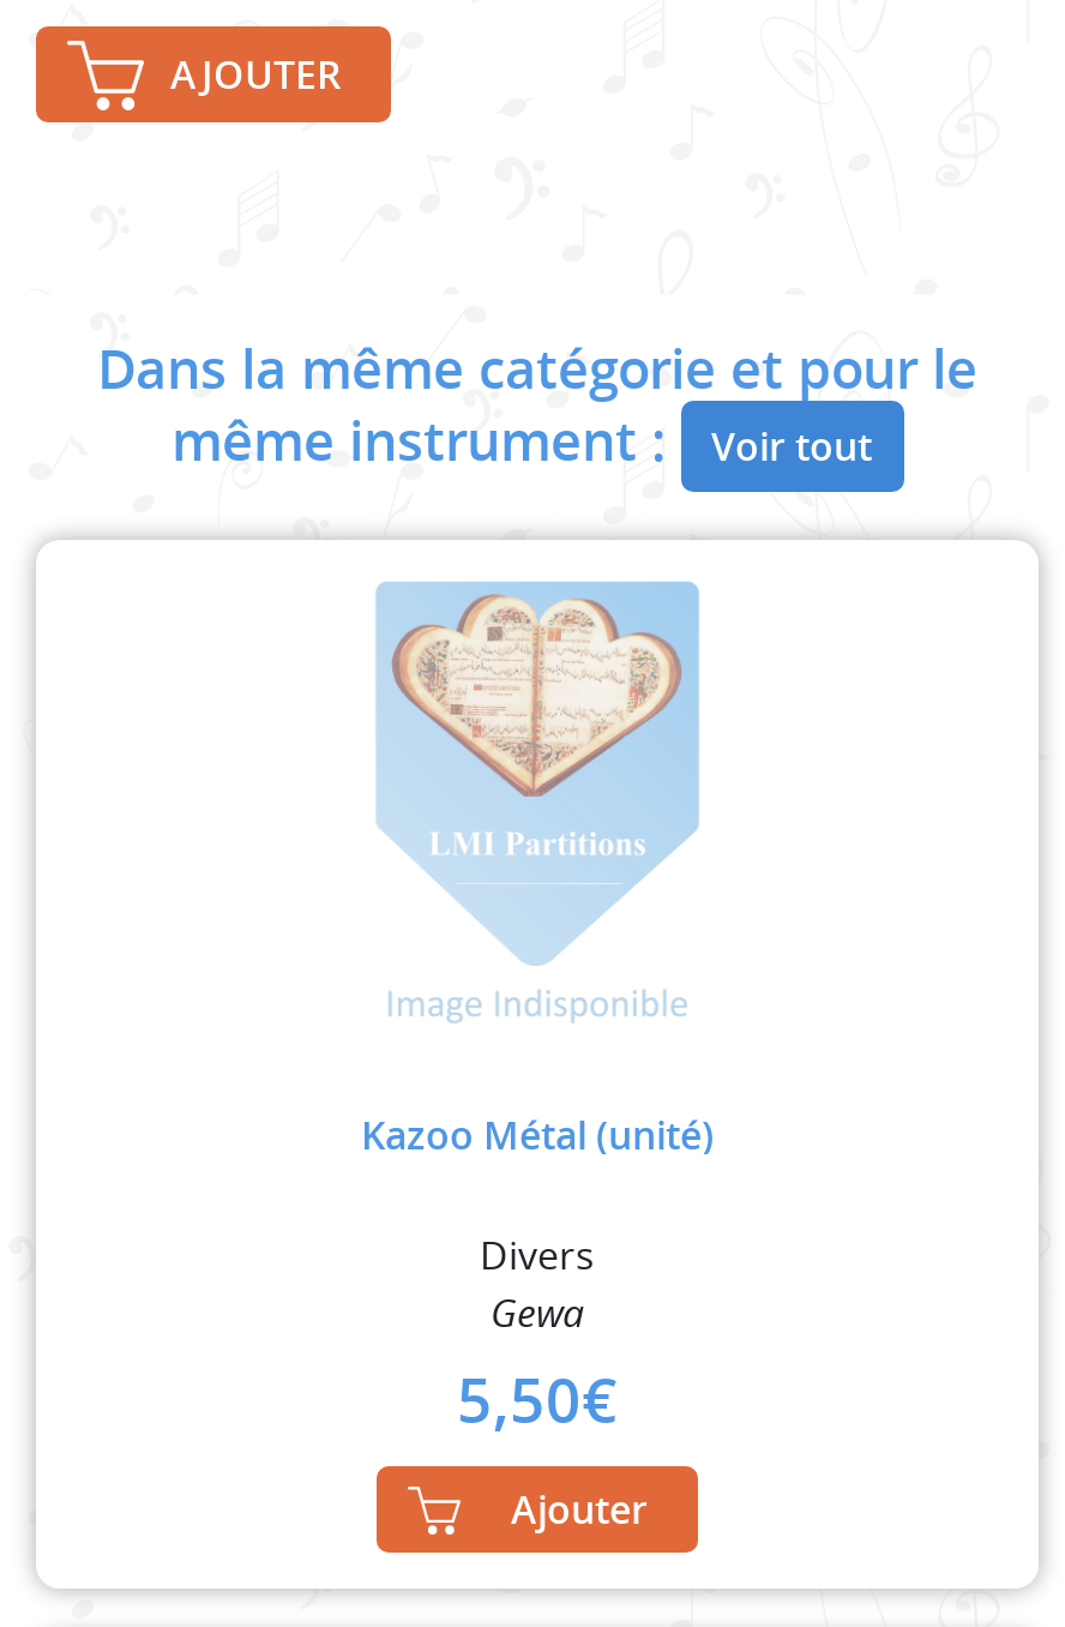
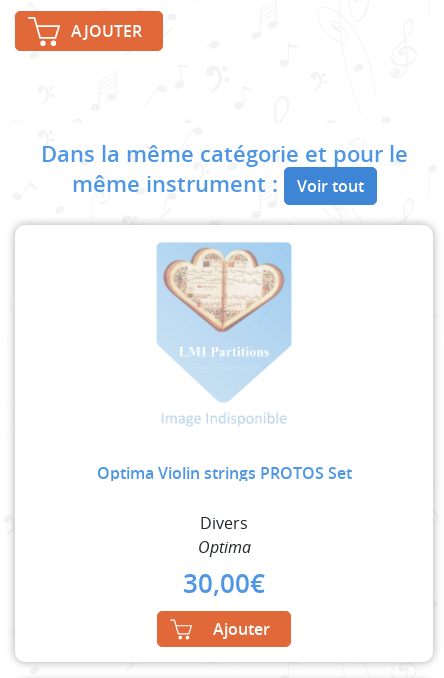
- Kazoo Métal (unité)
+ Optima Violin strings PROTOS Set

- Gewa
- 5,50€
+ Optima
+ 30,00€
